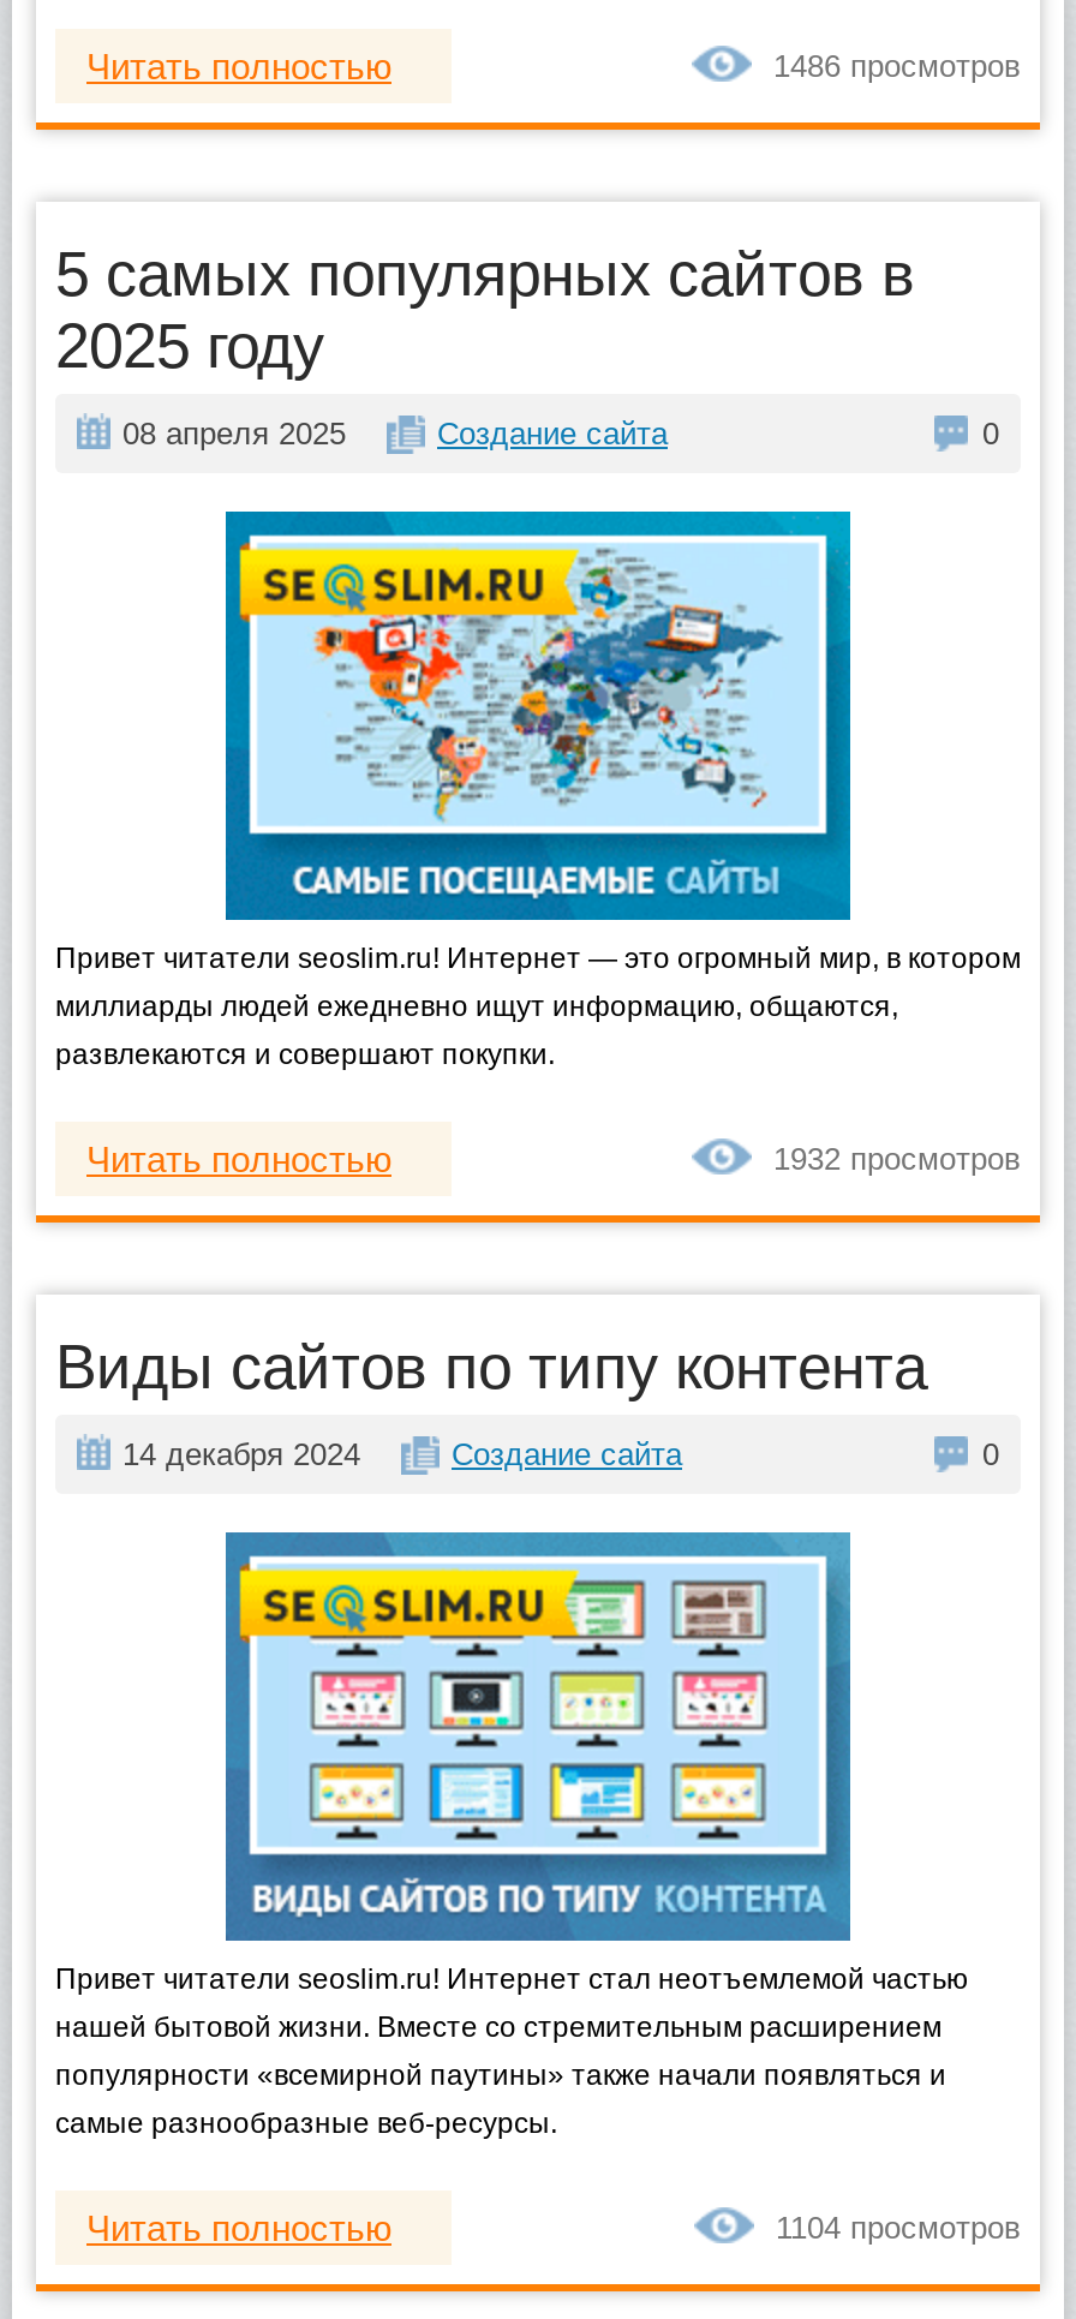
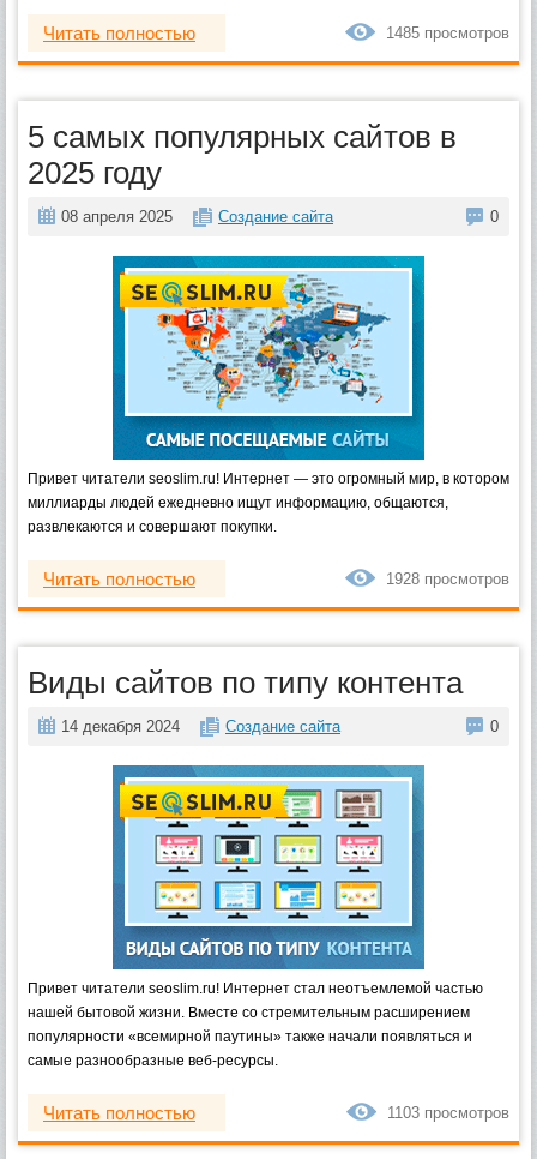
- 1486 просмотров
+ 1485 просмотров

- 1932 просмотров
+ 1928 просмотров

- 1104 просмотров
+ 1103 просмотров
